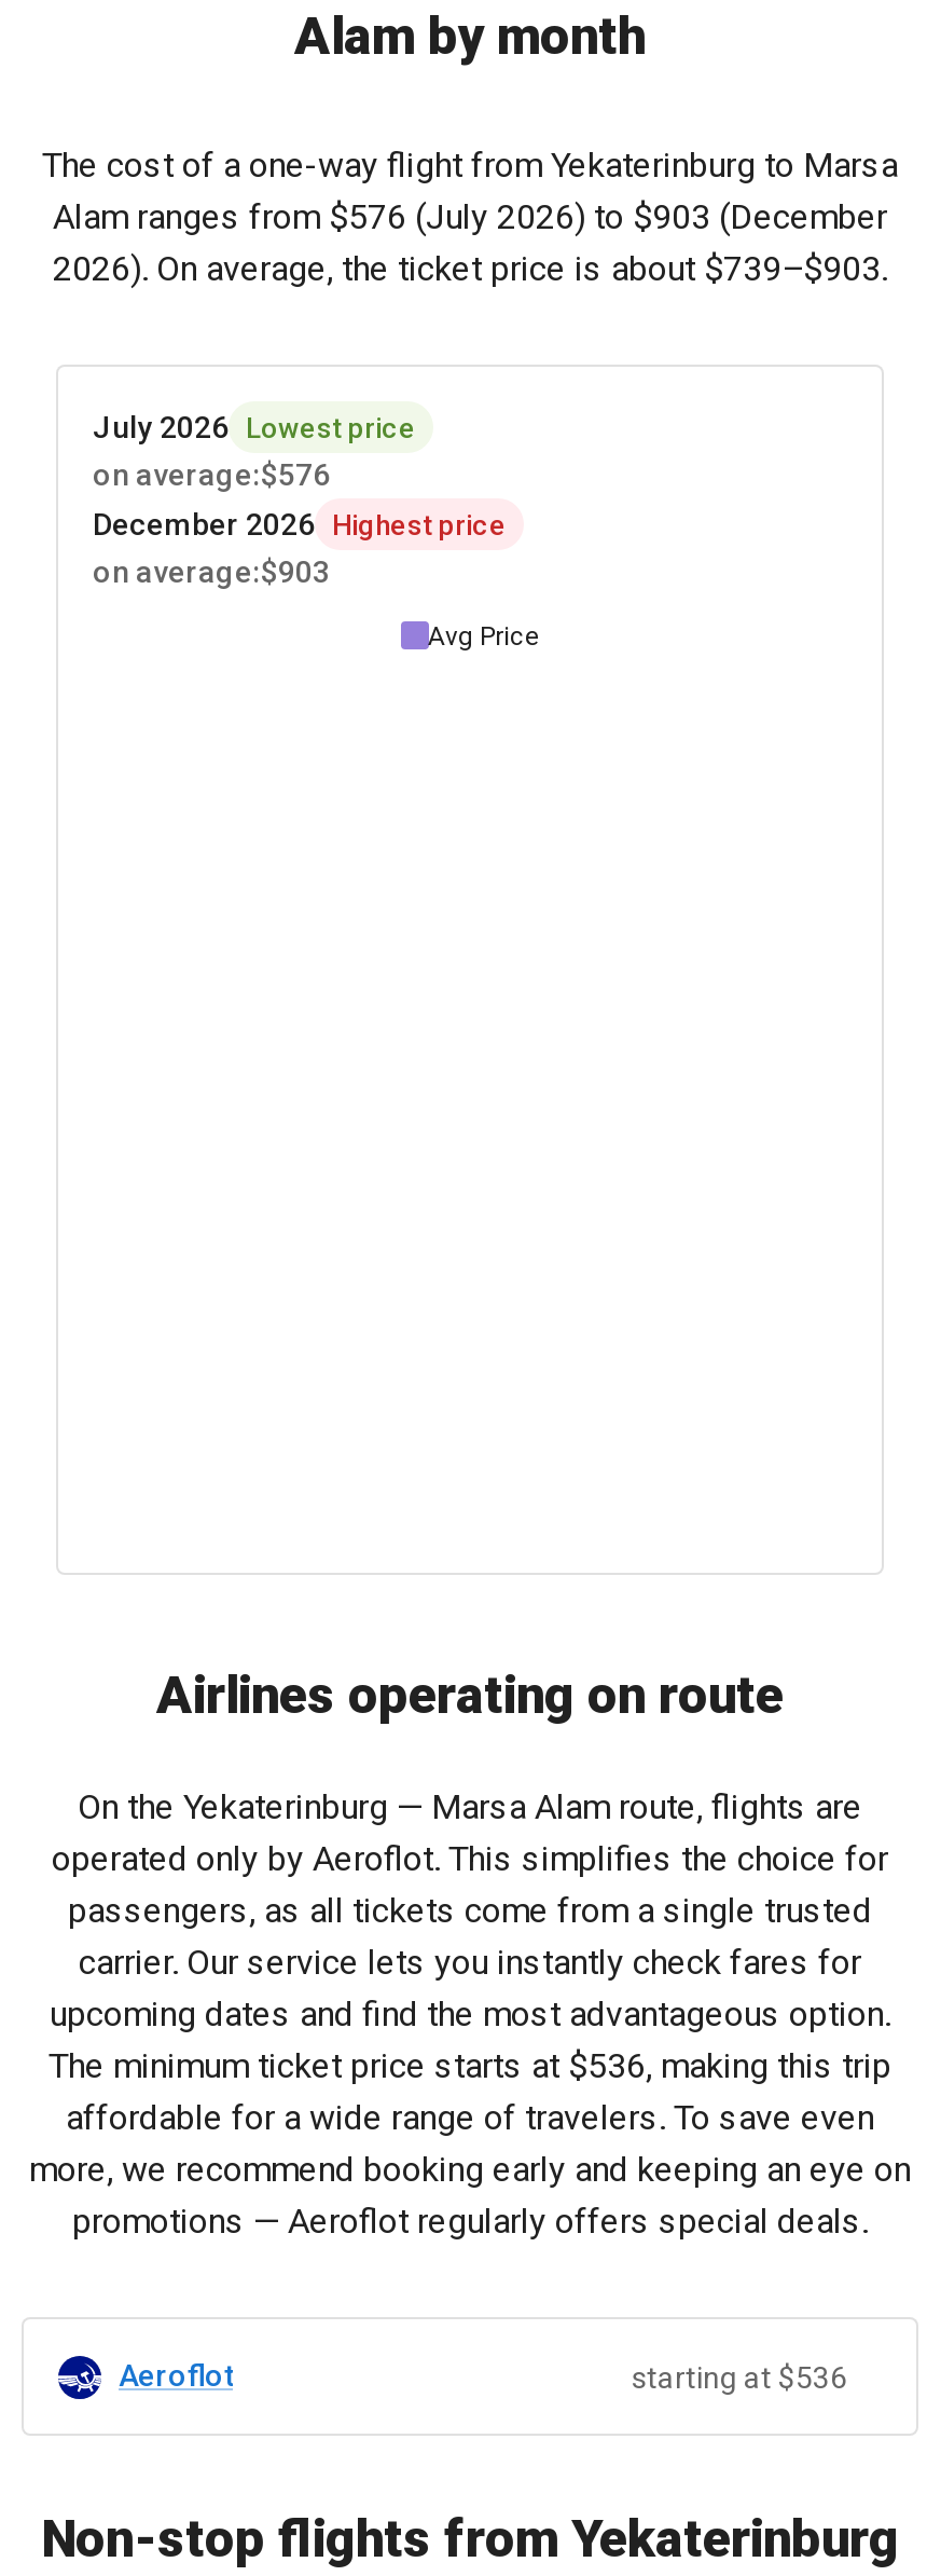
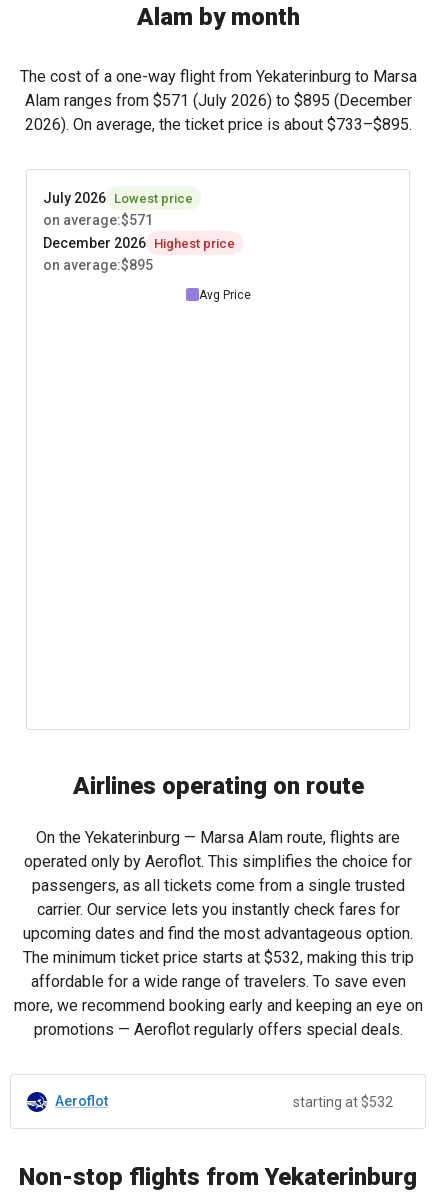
- Alam ranges from $576 (July 2026) to $903 (December
+ Alam ranges from $571 (July 2026) to $895 (December

- 2026). On average, the ticket price is about $739–$903.
+ 2026). On average, the ticket price is about $733–$895.

- on average:$576
+ on average:$571

- on average:$903
+ on average:$895

- The minimum ticket price starts at $536, making this trip
+ The minimum ticket price starts at $532, making this trip

- starting at $536
+ starting at $532
